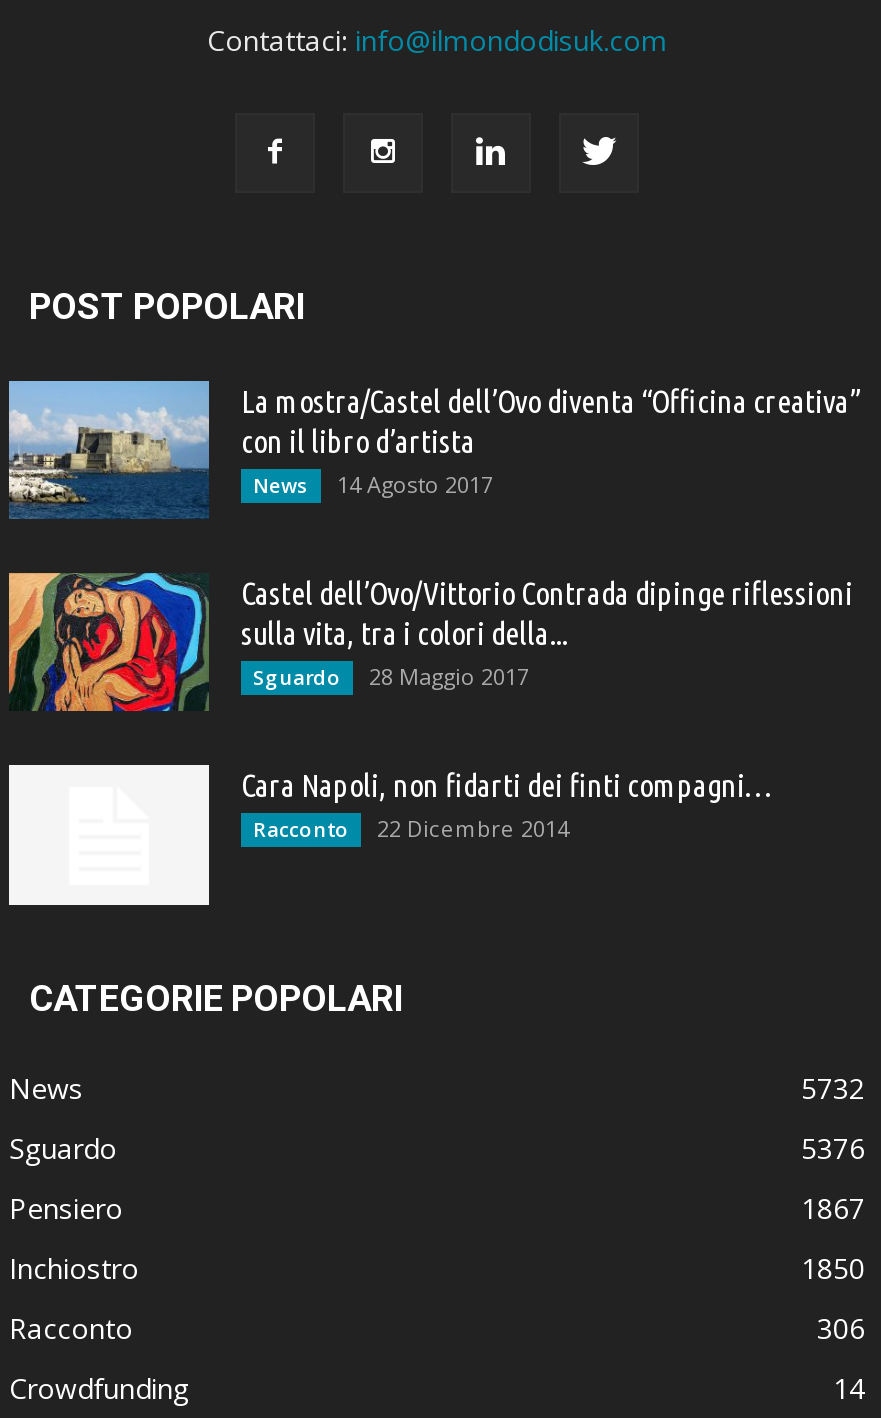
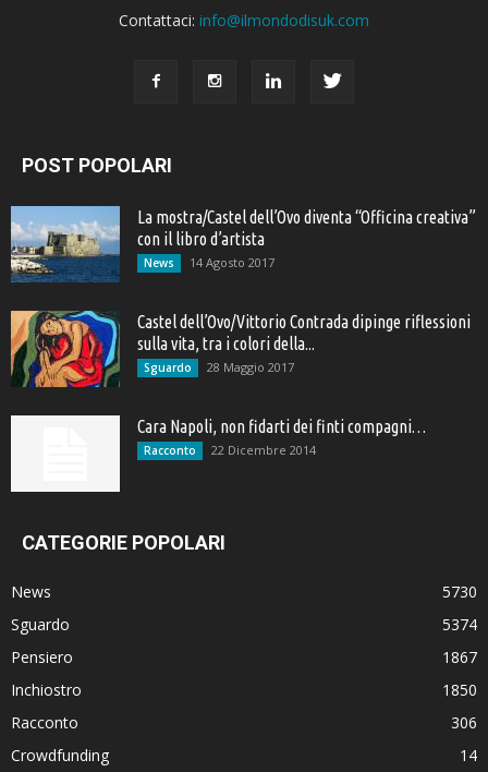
- 5732
+ 5730

- 5376
+ 5374
